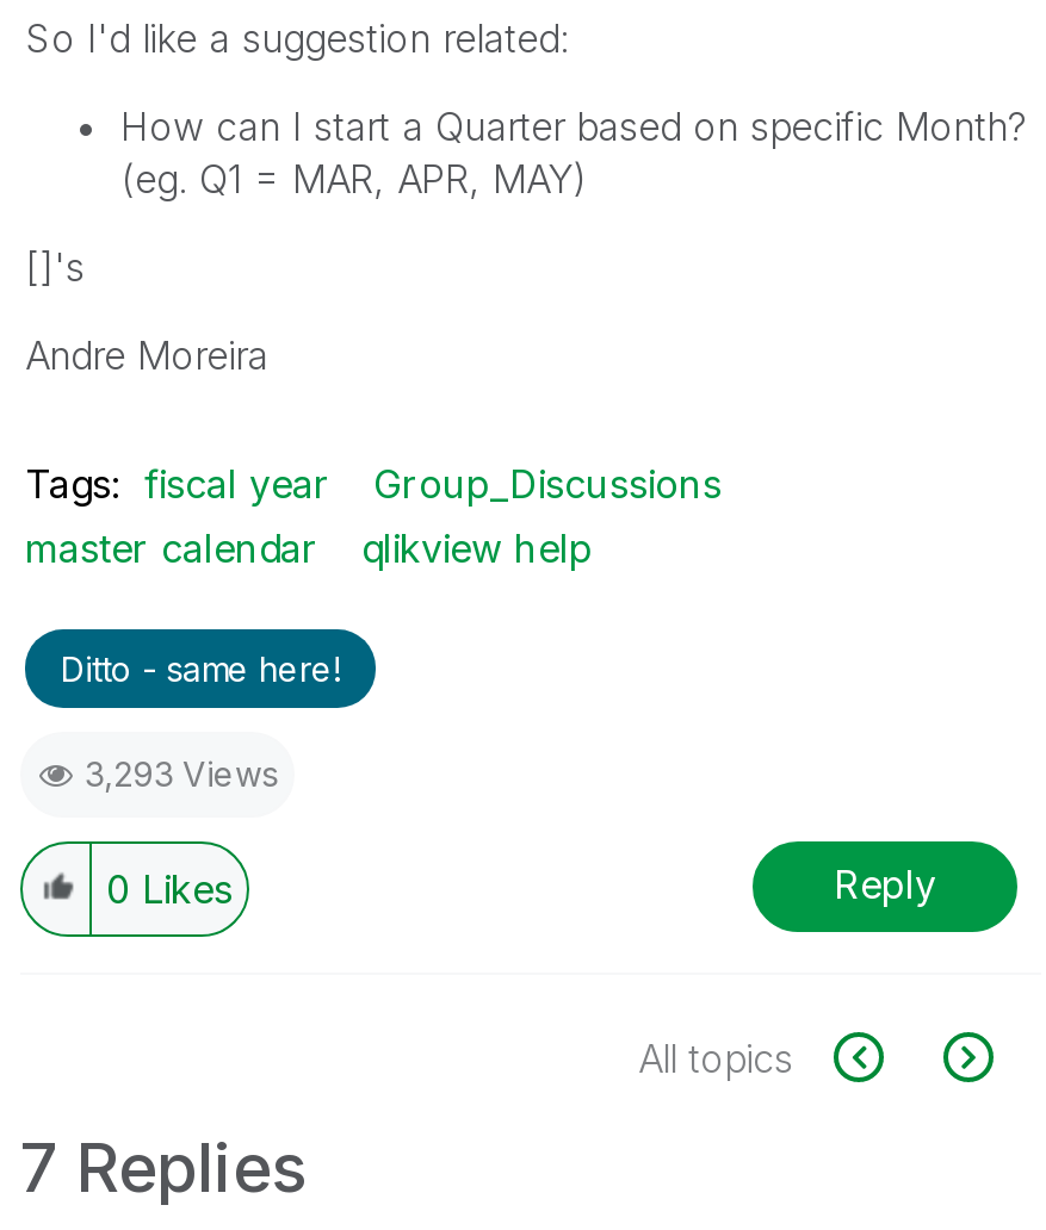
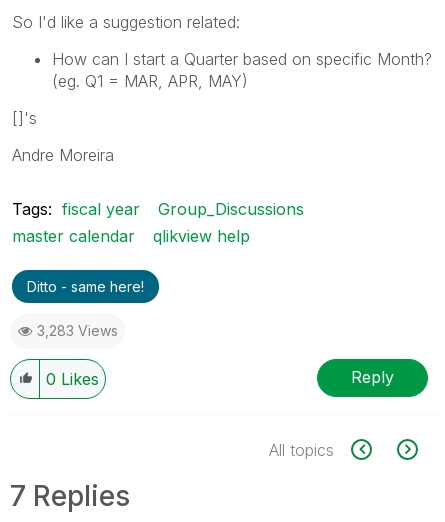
- 3,293 Views
+ 3,283 Views
